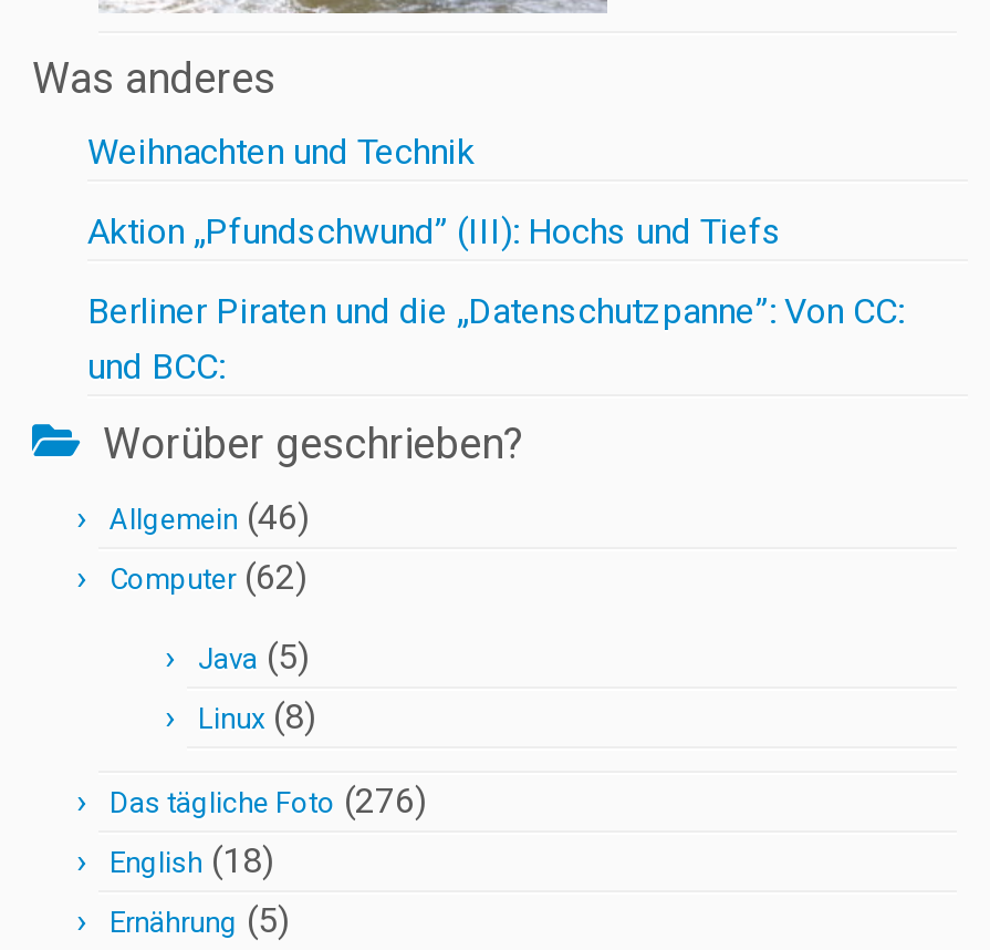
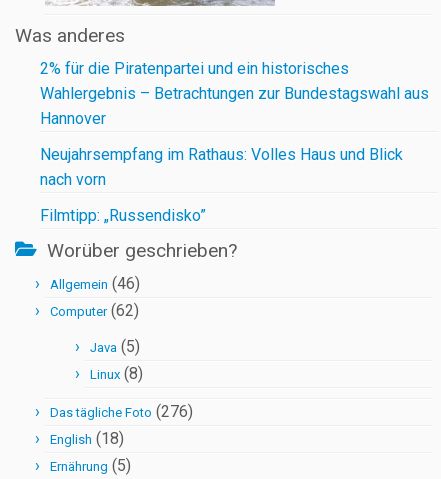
- Weihnachten und Technik
+ 2% für die Piratenpartei und ein historisches
+ Wahlergebnis – Betrachtungen zur Bundestagswahl aus
+ Hannover

- Aktion „Pfundschwund” (III): Hochs und Tiefs
+ Neujahrsempfang im Rathaus: Volles Haus und Blick
+ nach vorn

- Berliner Piraten und die „Datenschutzpanne”: Von CC:
- und BCC:
+ Filmtipp: „Russendisko”
